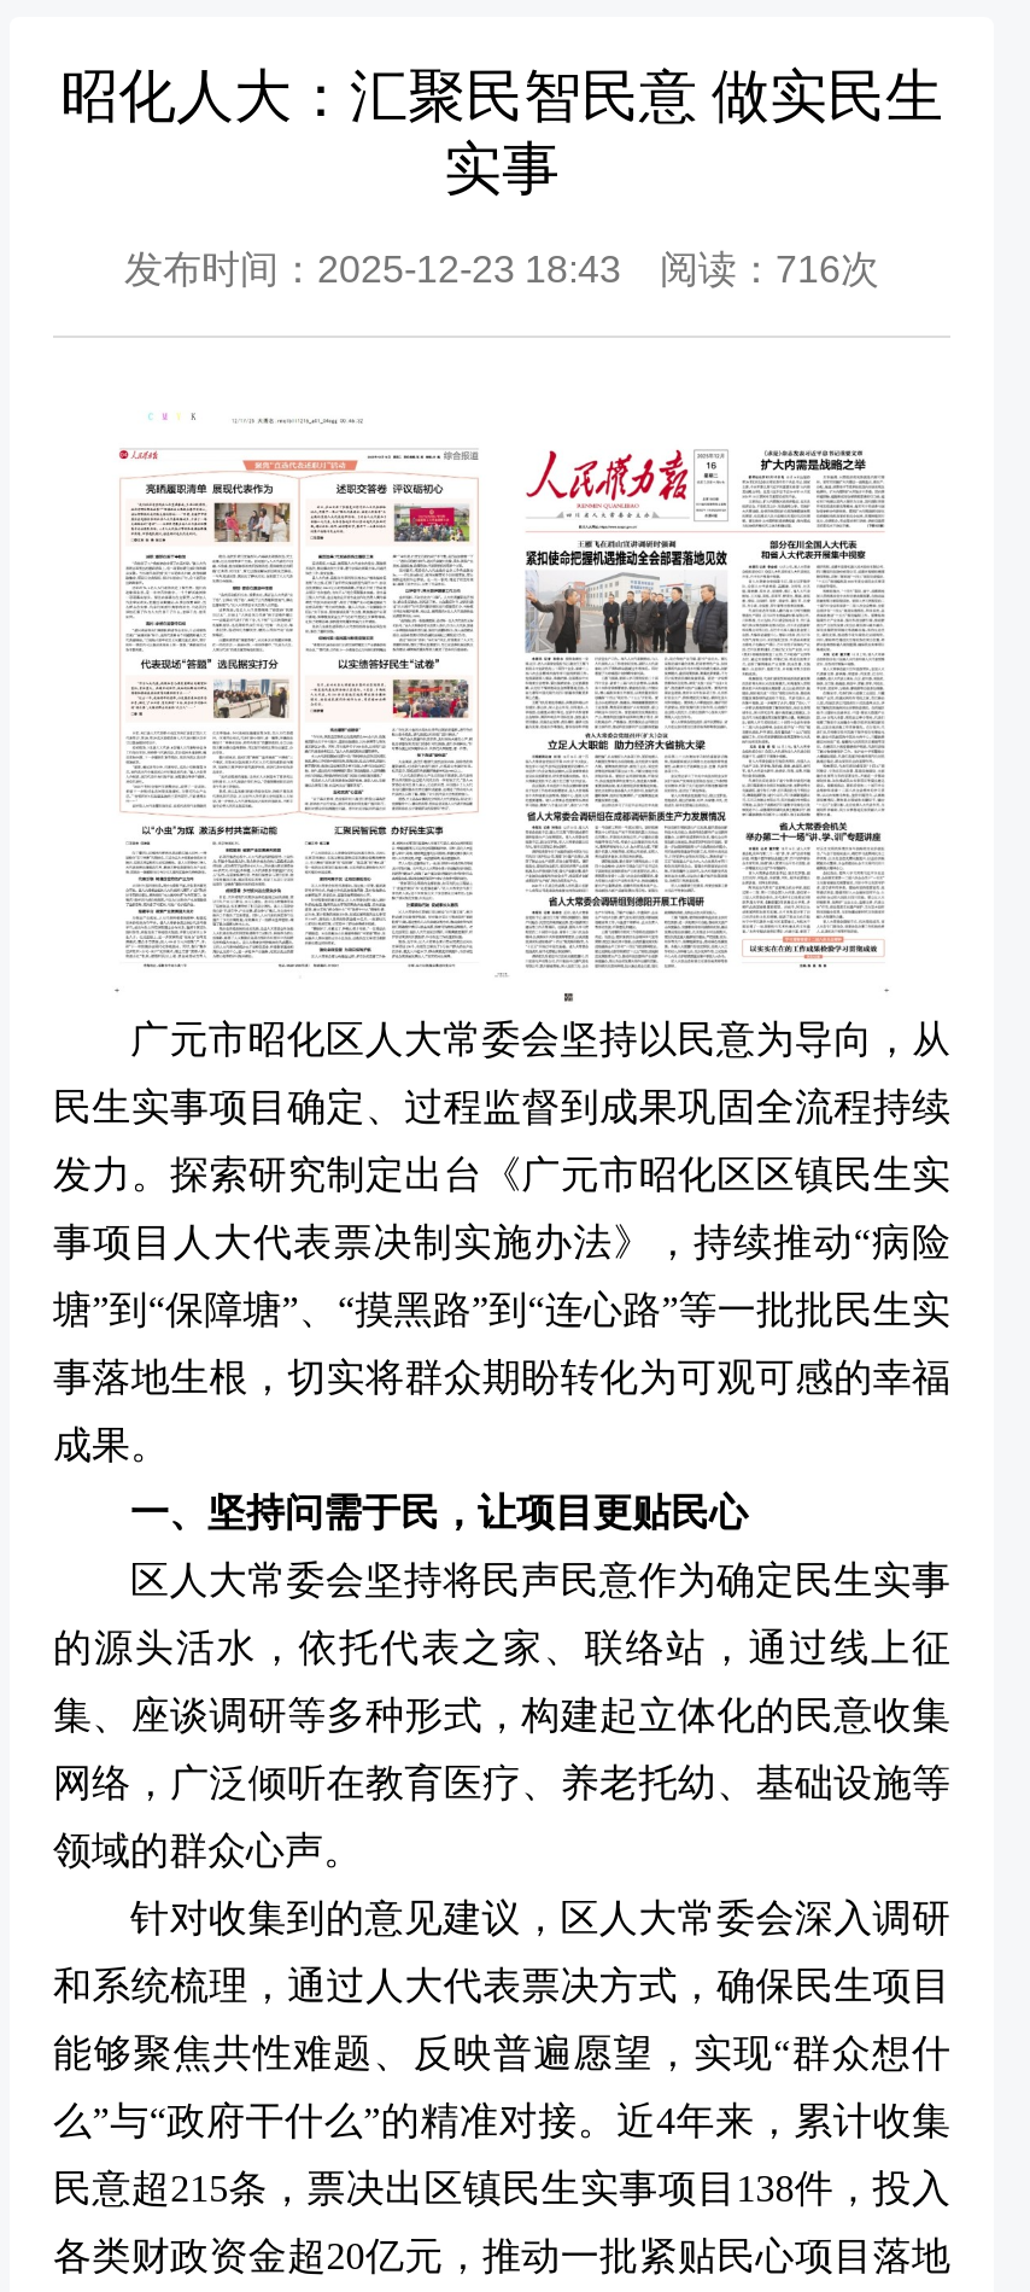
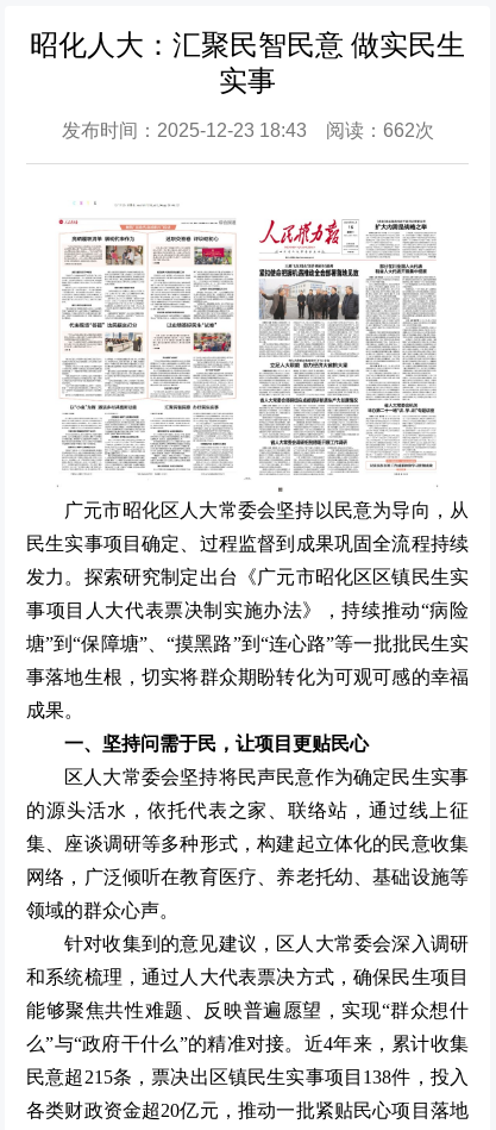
- 发布时间：2025-12-23 18:43 阅读：716次
+ 发布时间：2025-12-23 18:43 阅读：662次
